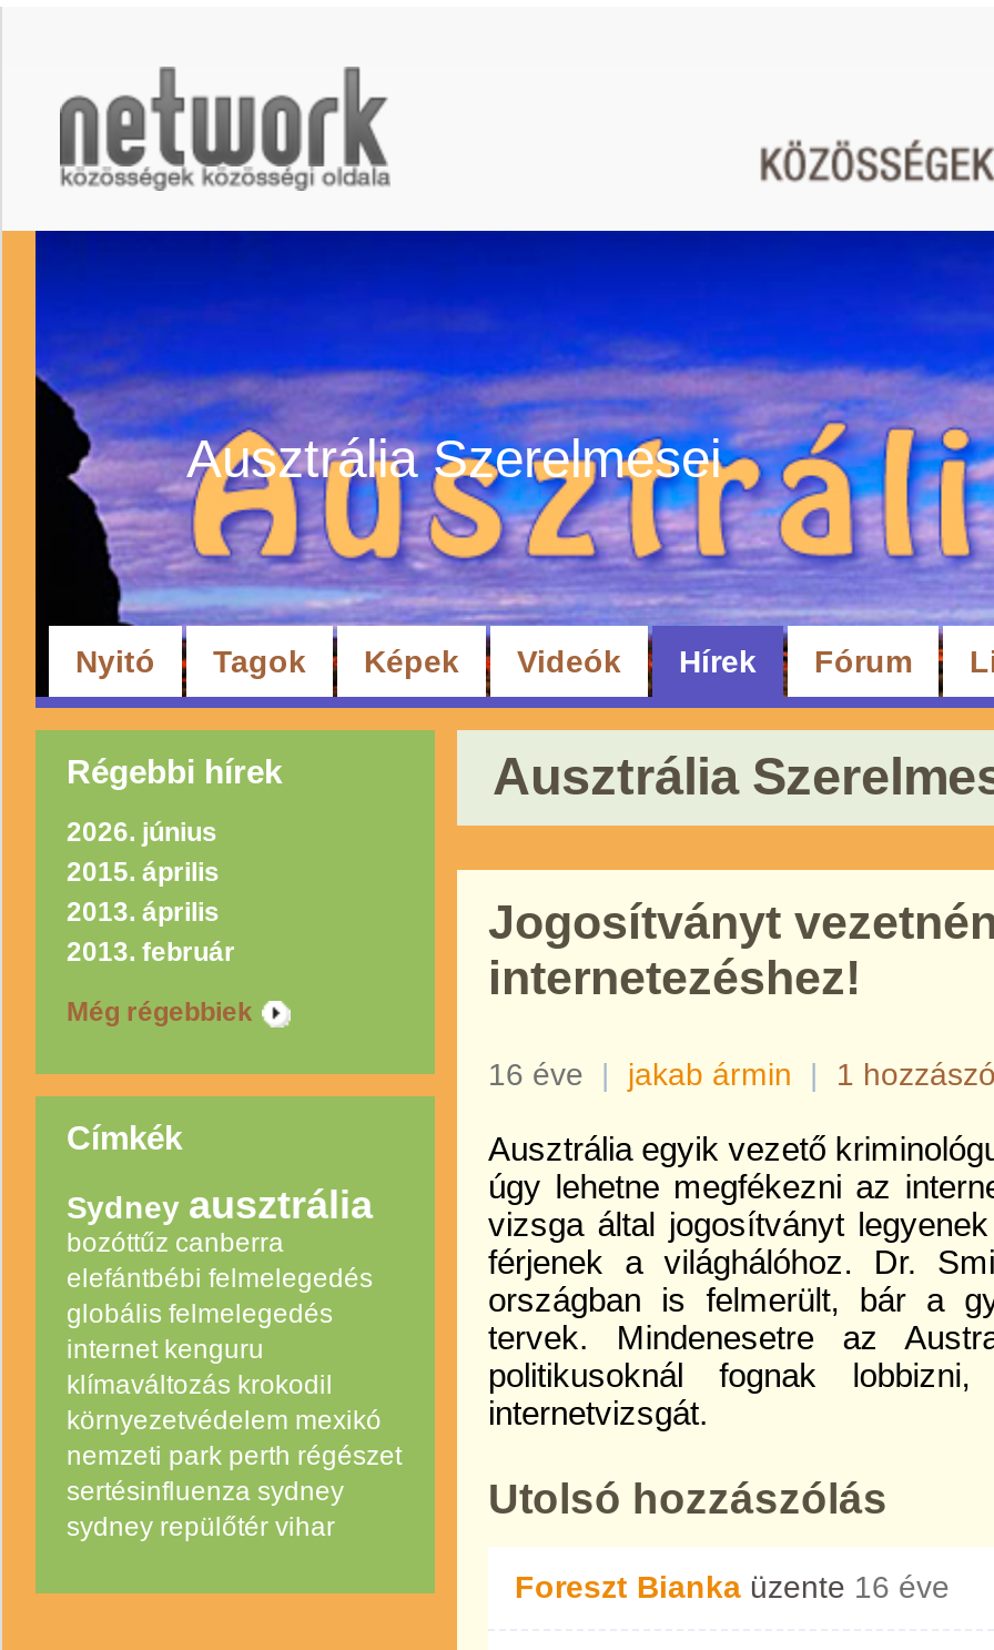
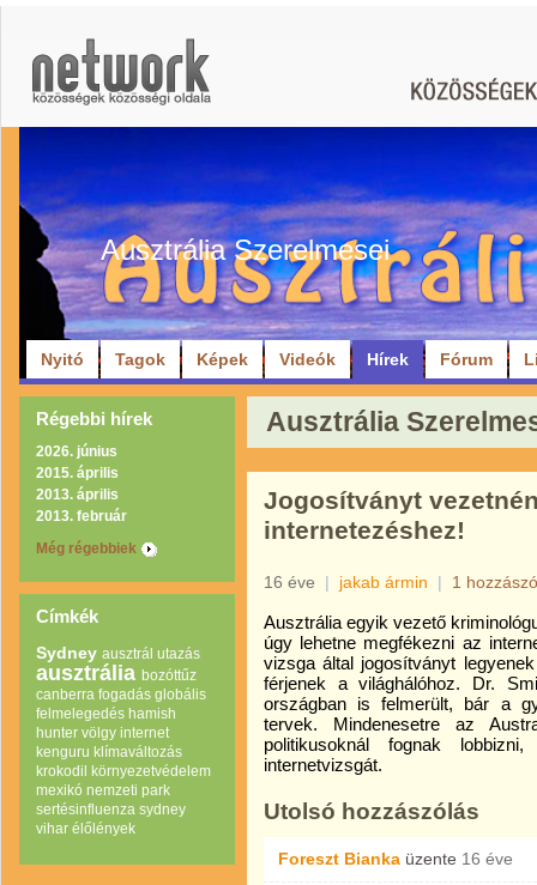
- Sydney ausztrália
- bozóttűz canberra
- elefántbébi felmelegedés
- globális felmelegedés
- internet kenguru
- klímaváltozás krokodil
- környezetvédelem mexikó
- nemzeti park perth régészet
+ Sydney ausztrál utazás
+ ausztrália bozóttűz
+ canberra fogadás globális
+ felmelegedés hamish
+ hunter völgy internet
+ kenguru klímaváltozás
+ krokodil környezetvédelem
+ mexikó nemzeti park

- sydney repülőtér vihar
+ vihar élőlények
